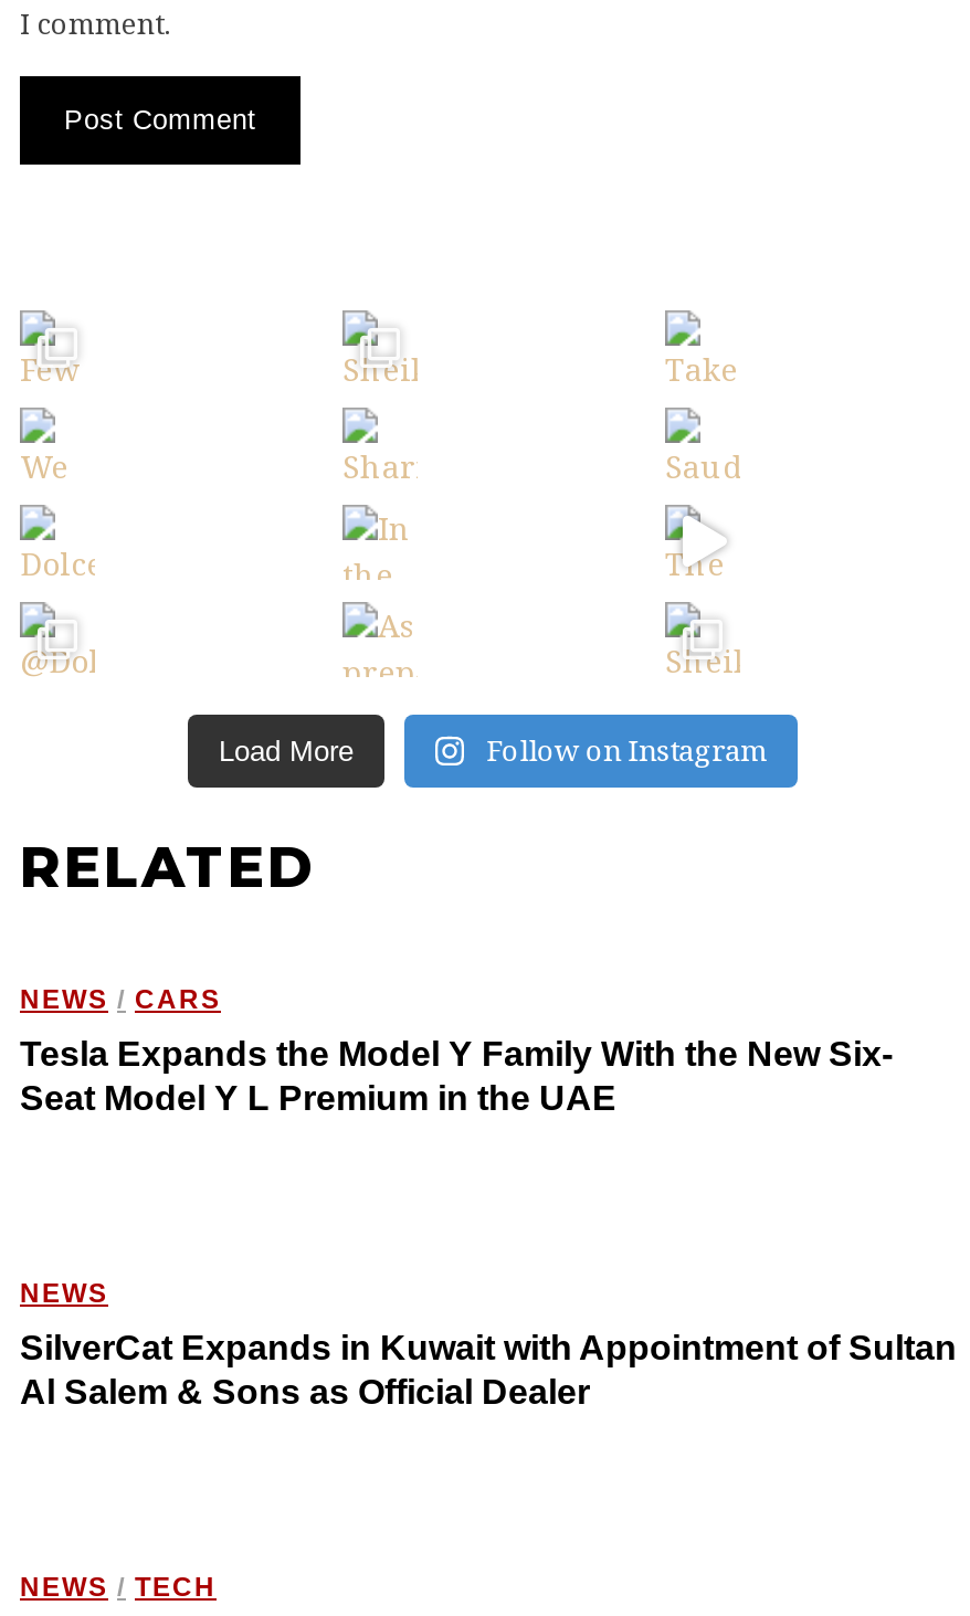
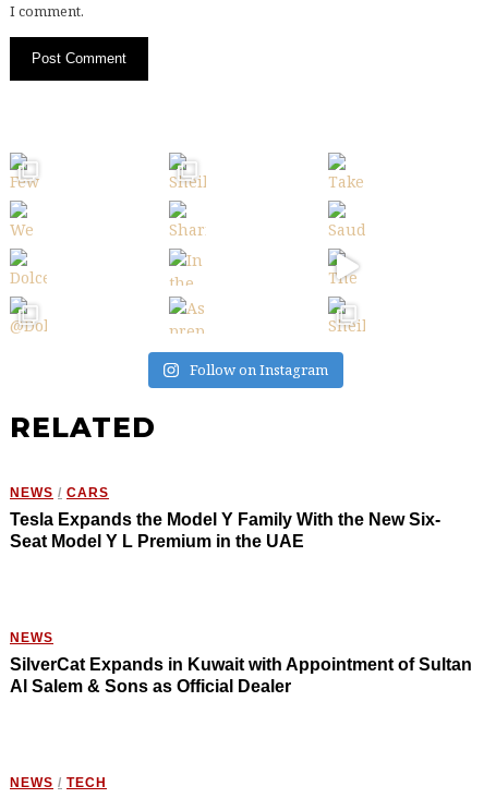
- Load More
